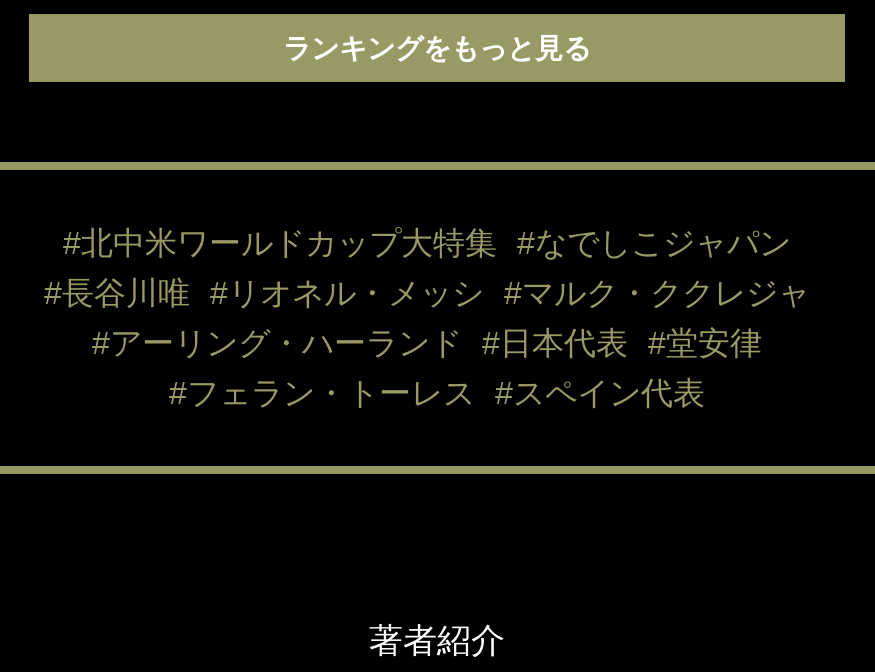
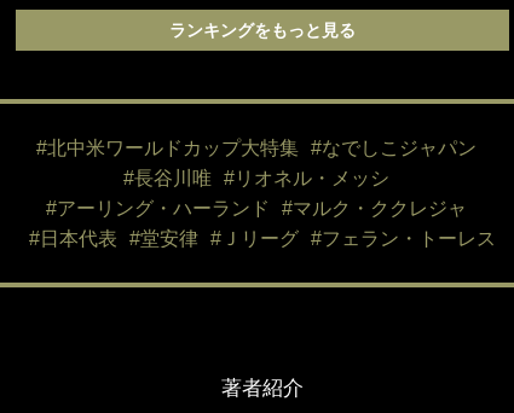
- #長谷川唯 #リオネル・メッシ #マルク・ククレジャ
+ #長谷川唯 #リオネル・メッシ

- #アーリング・ハーランド #日本代表 #堂安律
+ #アーリング・ハーランド #マルク・ククレジャ

- #フェラン・トーレス #スペイン代表
+ #日本代表 #堂安律 #Ｊリーグ #フェラン・トーレス
